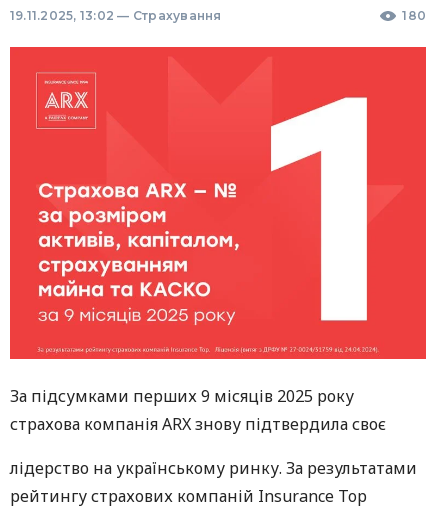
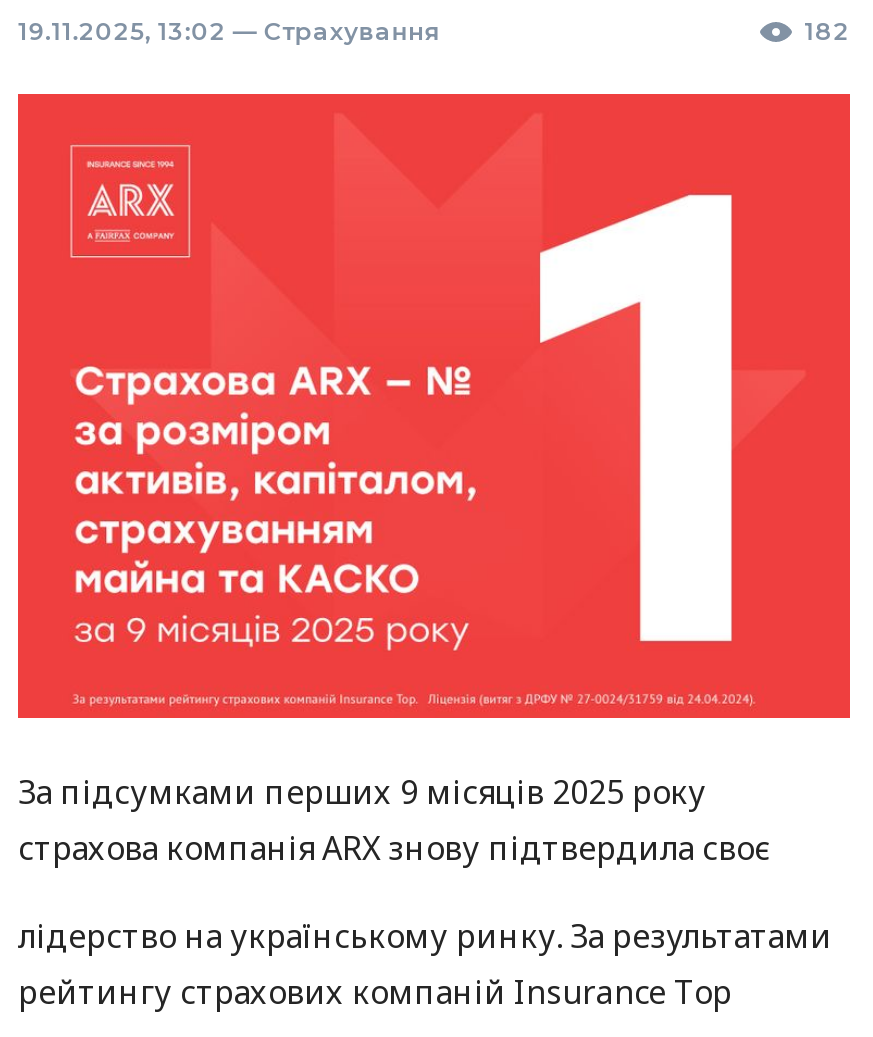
- 180
+ 182
